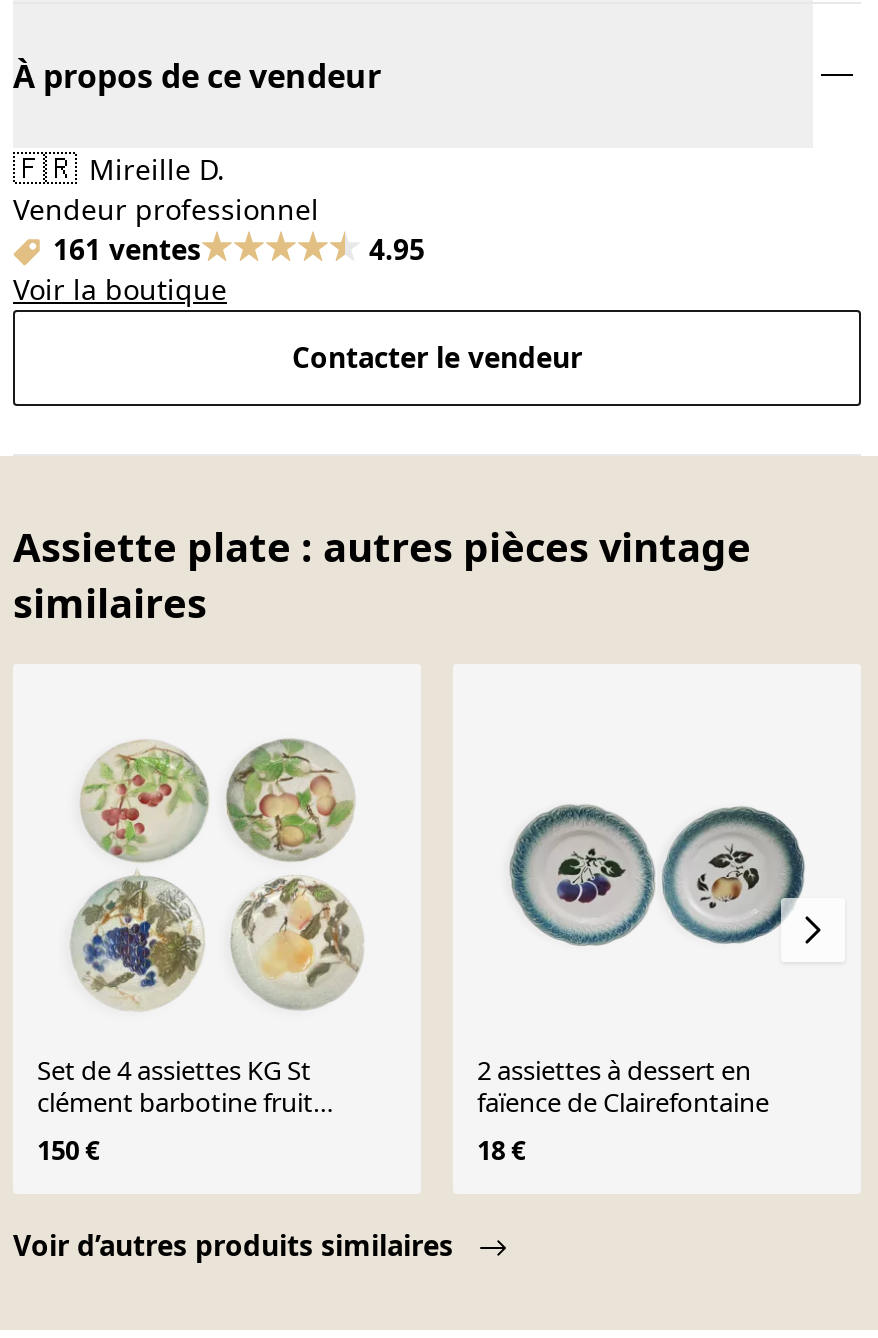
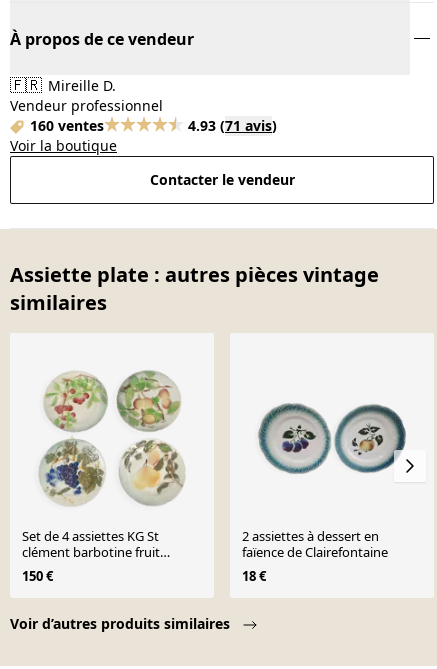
- 161 ventes
- 4.95
+ 160 ventes
+ 4.93 (71 avis)
